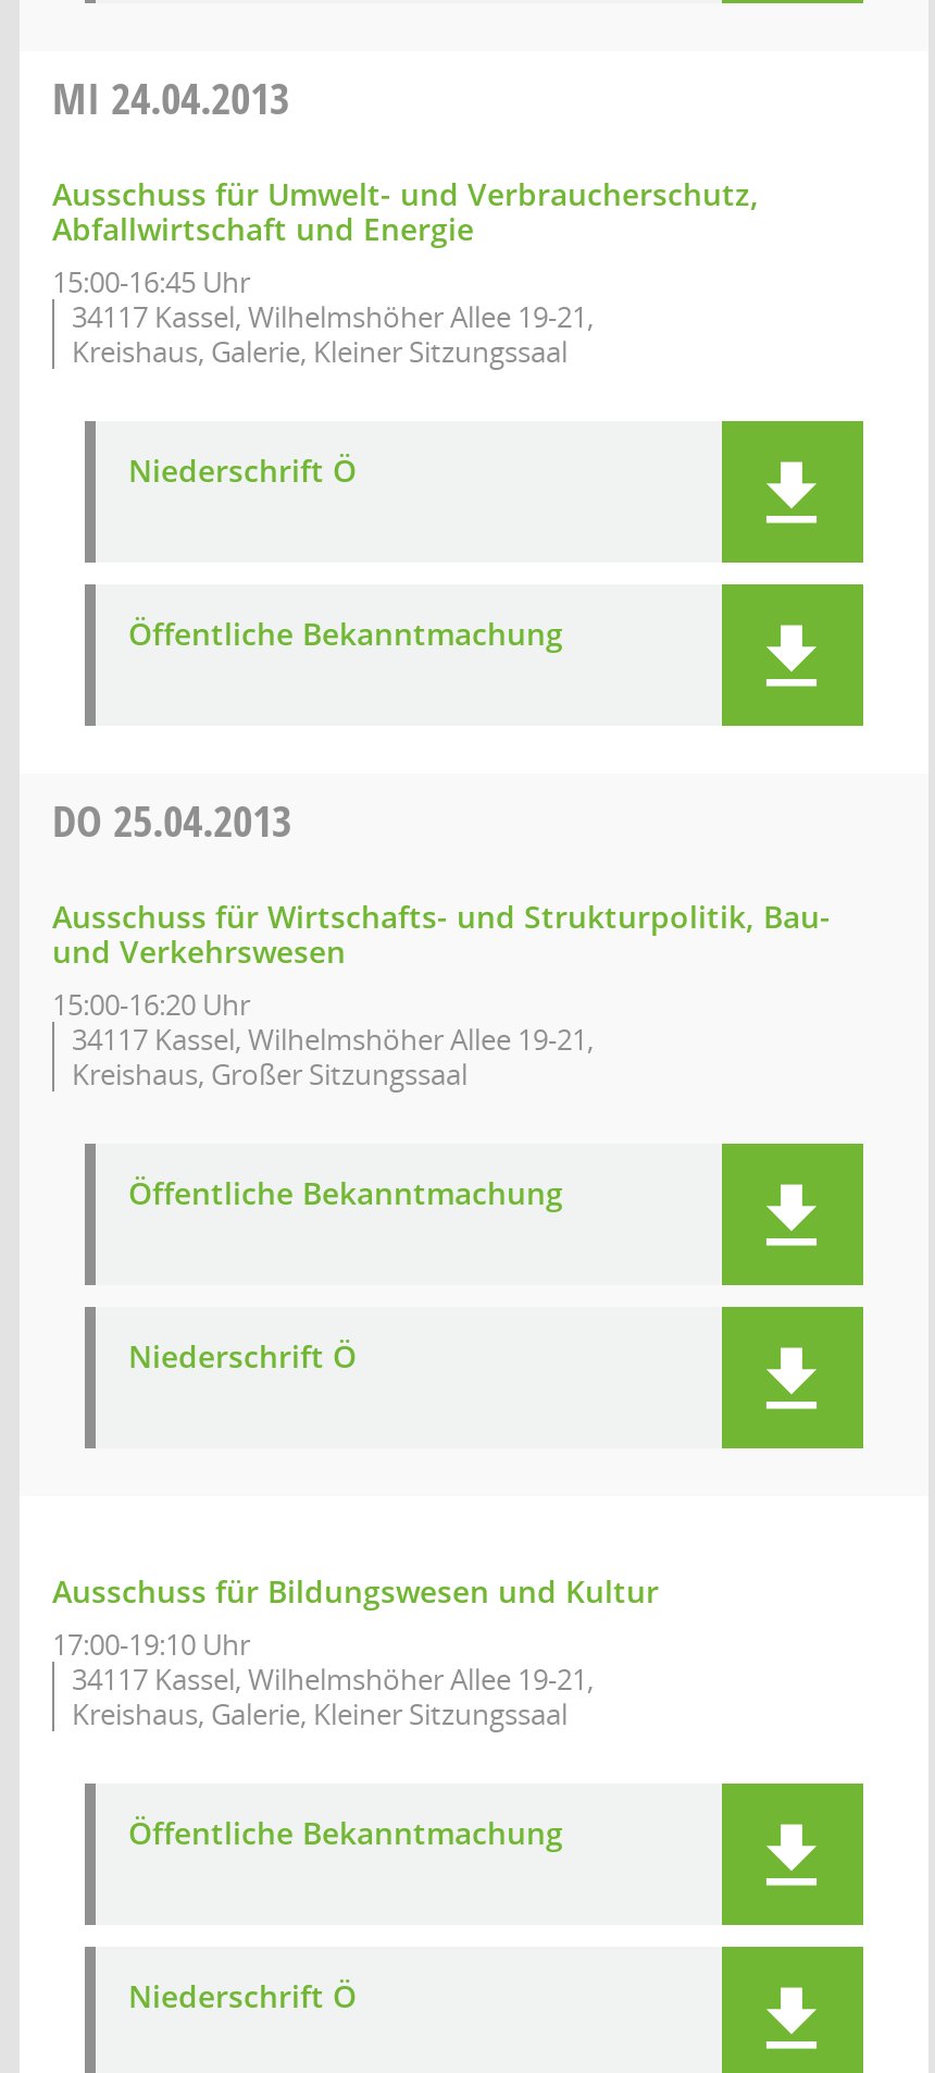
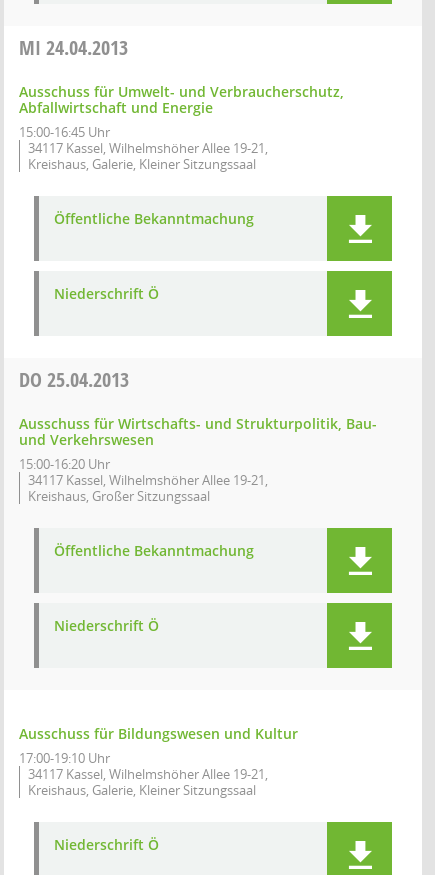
- Niederschrift Ö

+ Niederschrift Ö

- Öffentliche Bekanntmachung
